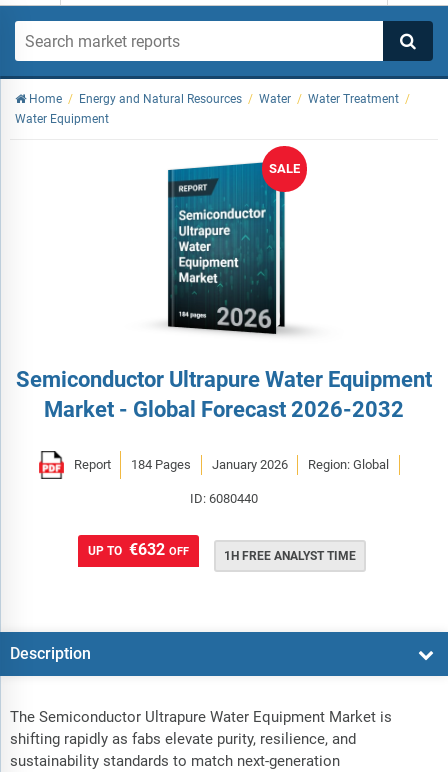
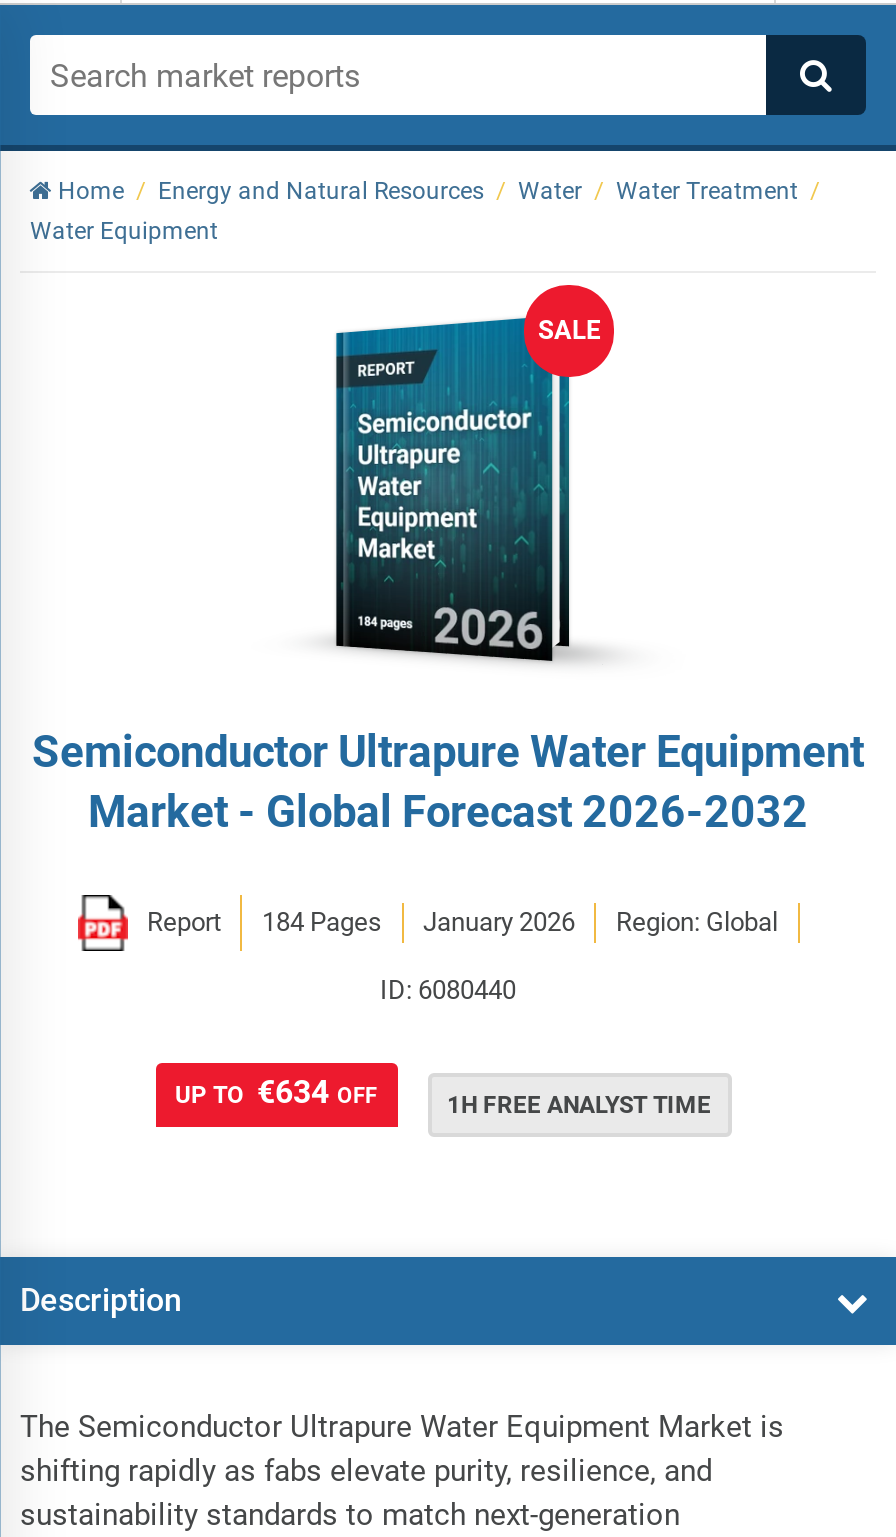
- UP TO €632 OFF
+ UP TO €634 OFF
